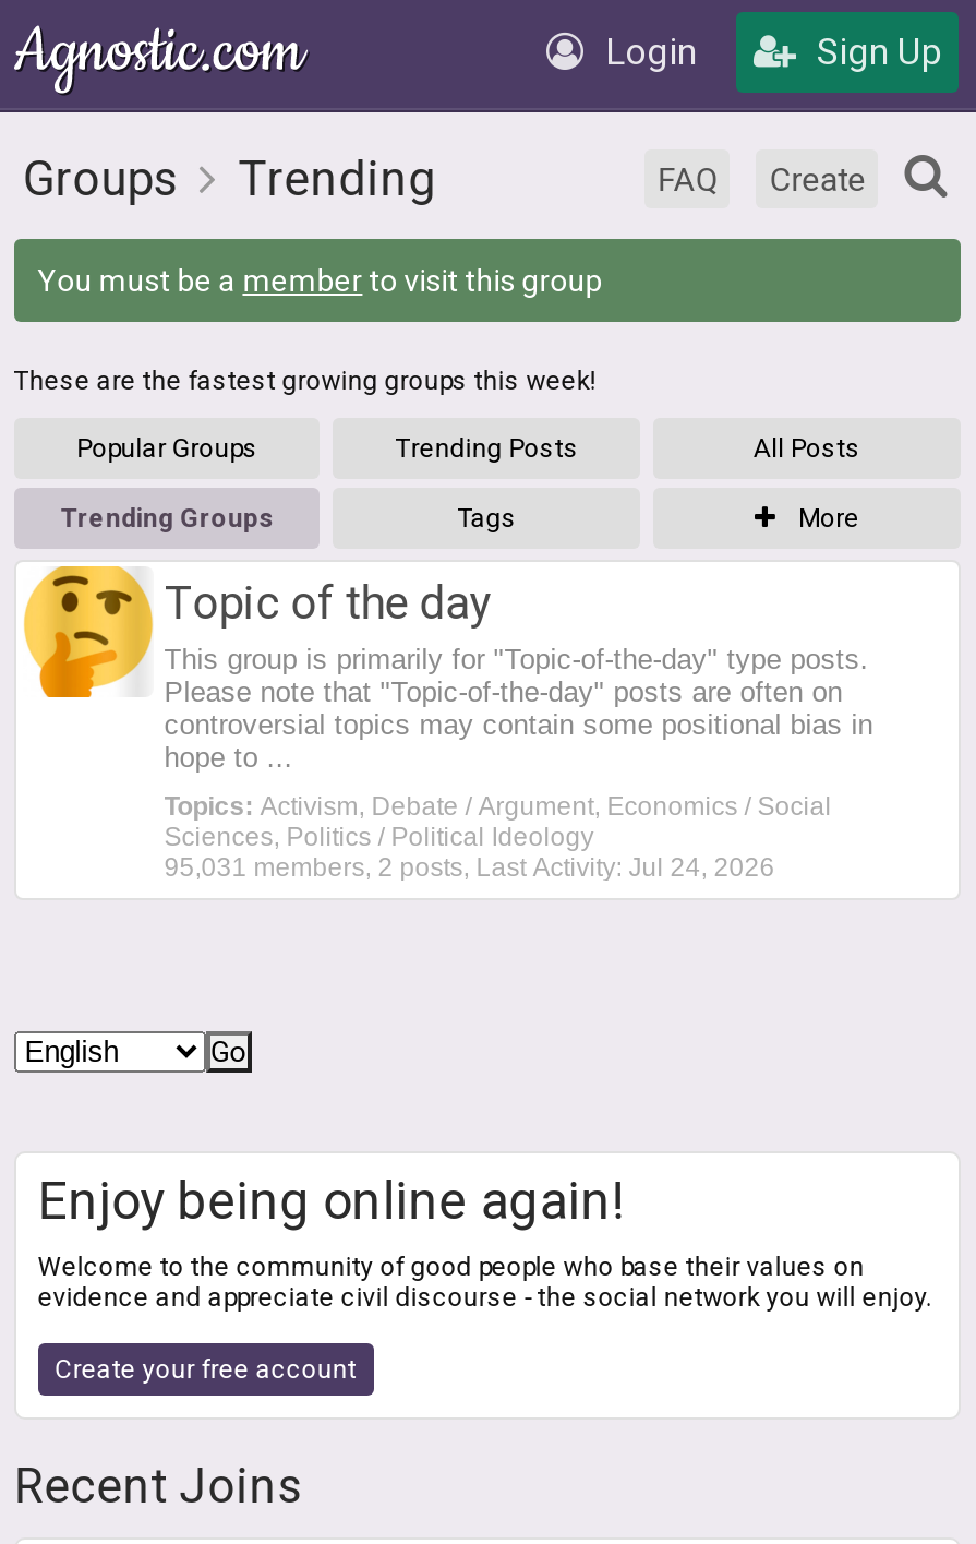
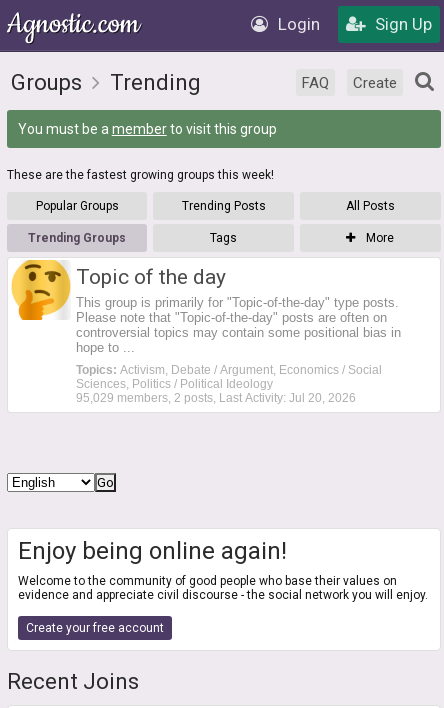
- 95,031 members, 2 posts, Last Activity: Jul 24, 2026
+ 95,029 members, 2 posts, Last Activity: Jul 20, 2026
